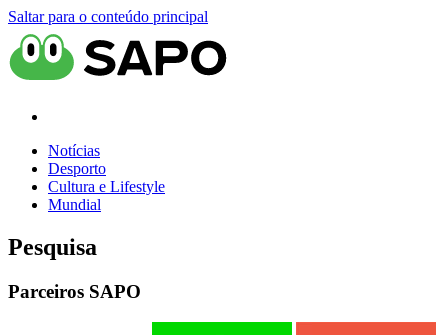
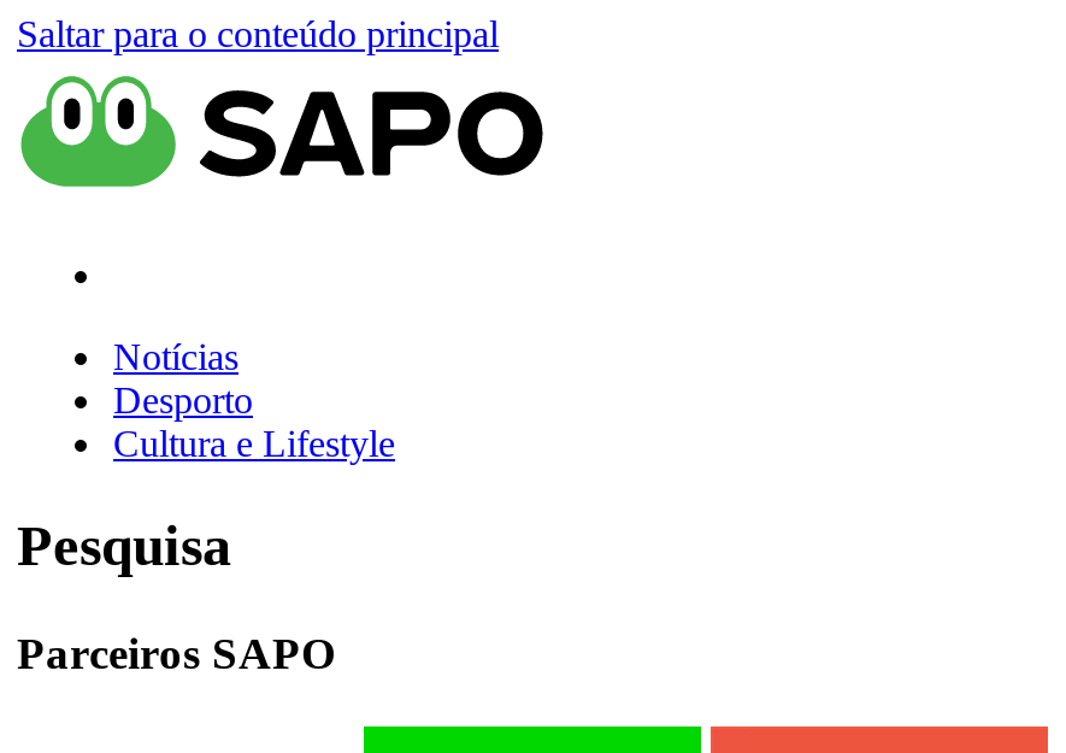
- Mundial
